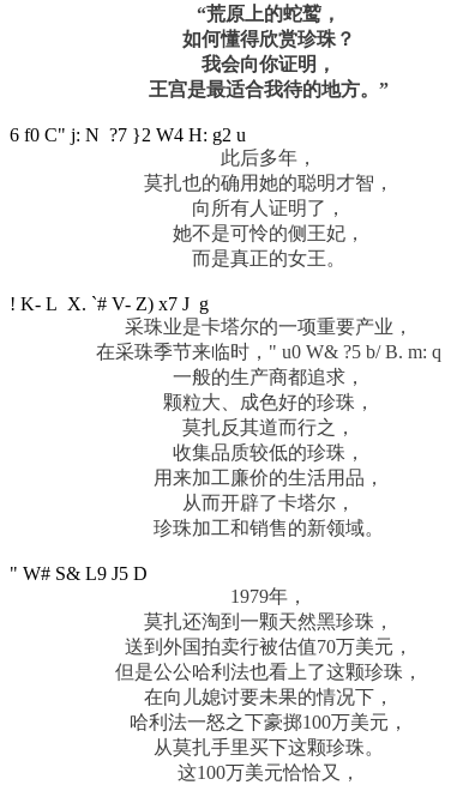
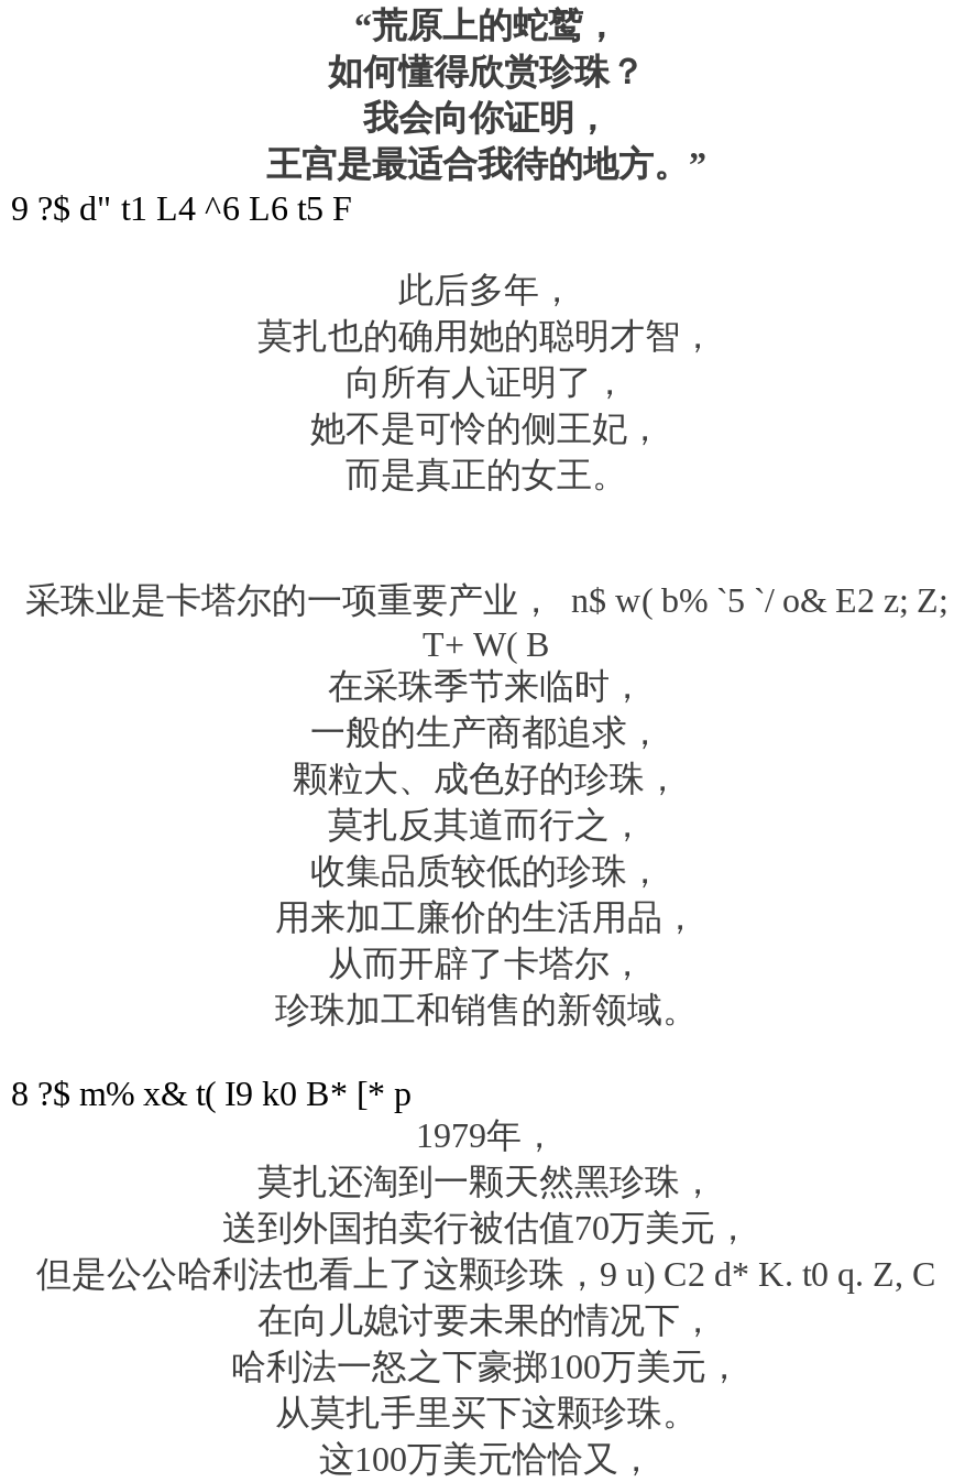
- 6 f0 C" j: N ?7 }2 W4 H: g2 u
+ 9 ?$ d" t1 L4 ^6 L6 t5 F

- ! K- L X. `# V- Z) x7 J g
- 采珠业是卡塔尔的一项重要产业，
- 在采珠季节来临时，" u0 W& ?5 b/ B. m: q
+ 采珠业是卡塔尔的一项重要产业，n$ w( b% `5 `/ o& E2 z; Z;
+ T+ W( B
+ 在采珠季节来临时，

- " W# S& L9 J5 D
+ 8 ?$ m% x& t( I9 k0 B* [* p

- 但是公公哈利法也看上了这颗珍珠，
+ 但是公公哈利法也看上了这颗珍珠，9 u) C2 d* K. t0 q. Z, C
